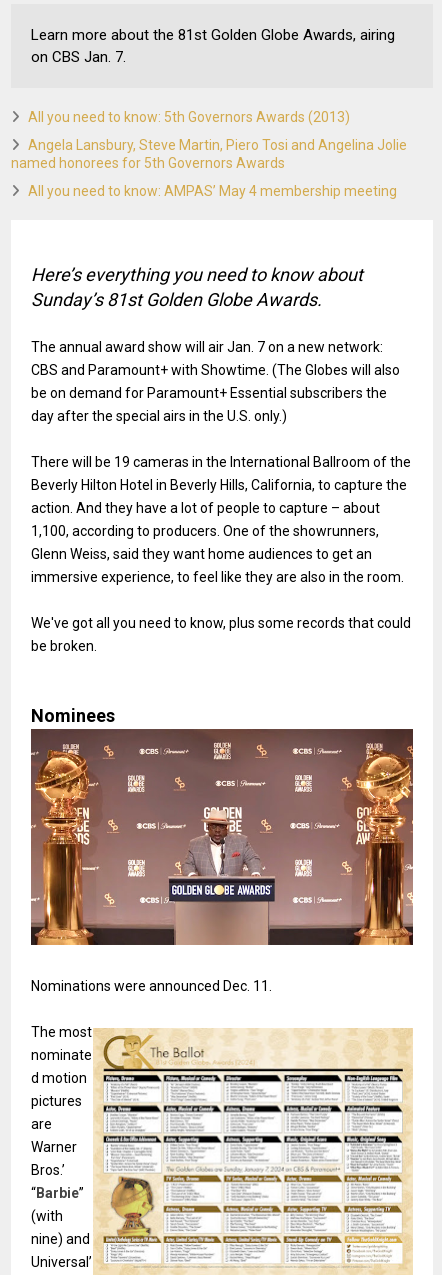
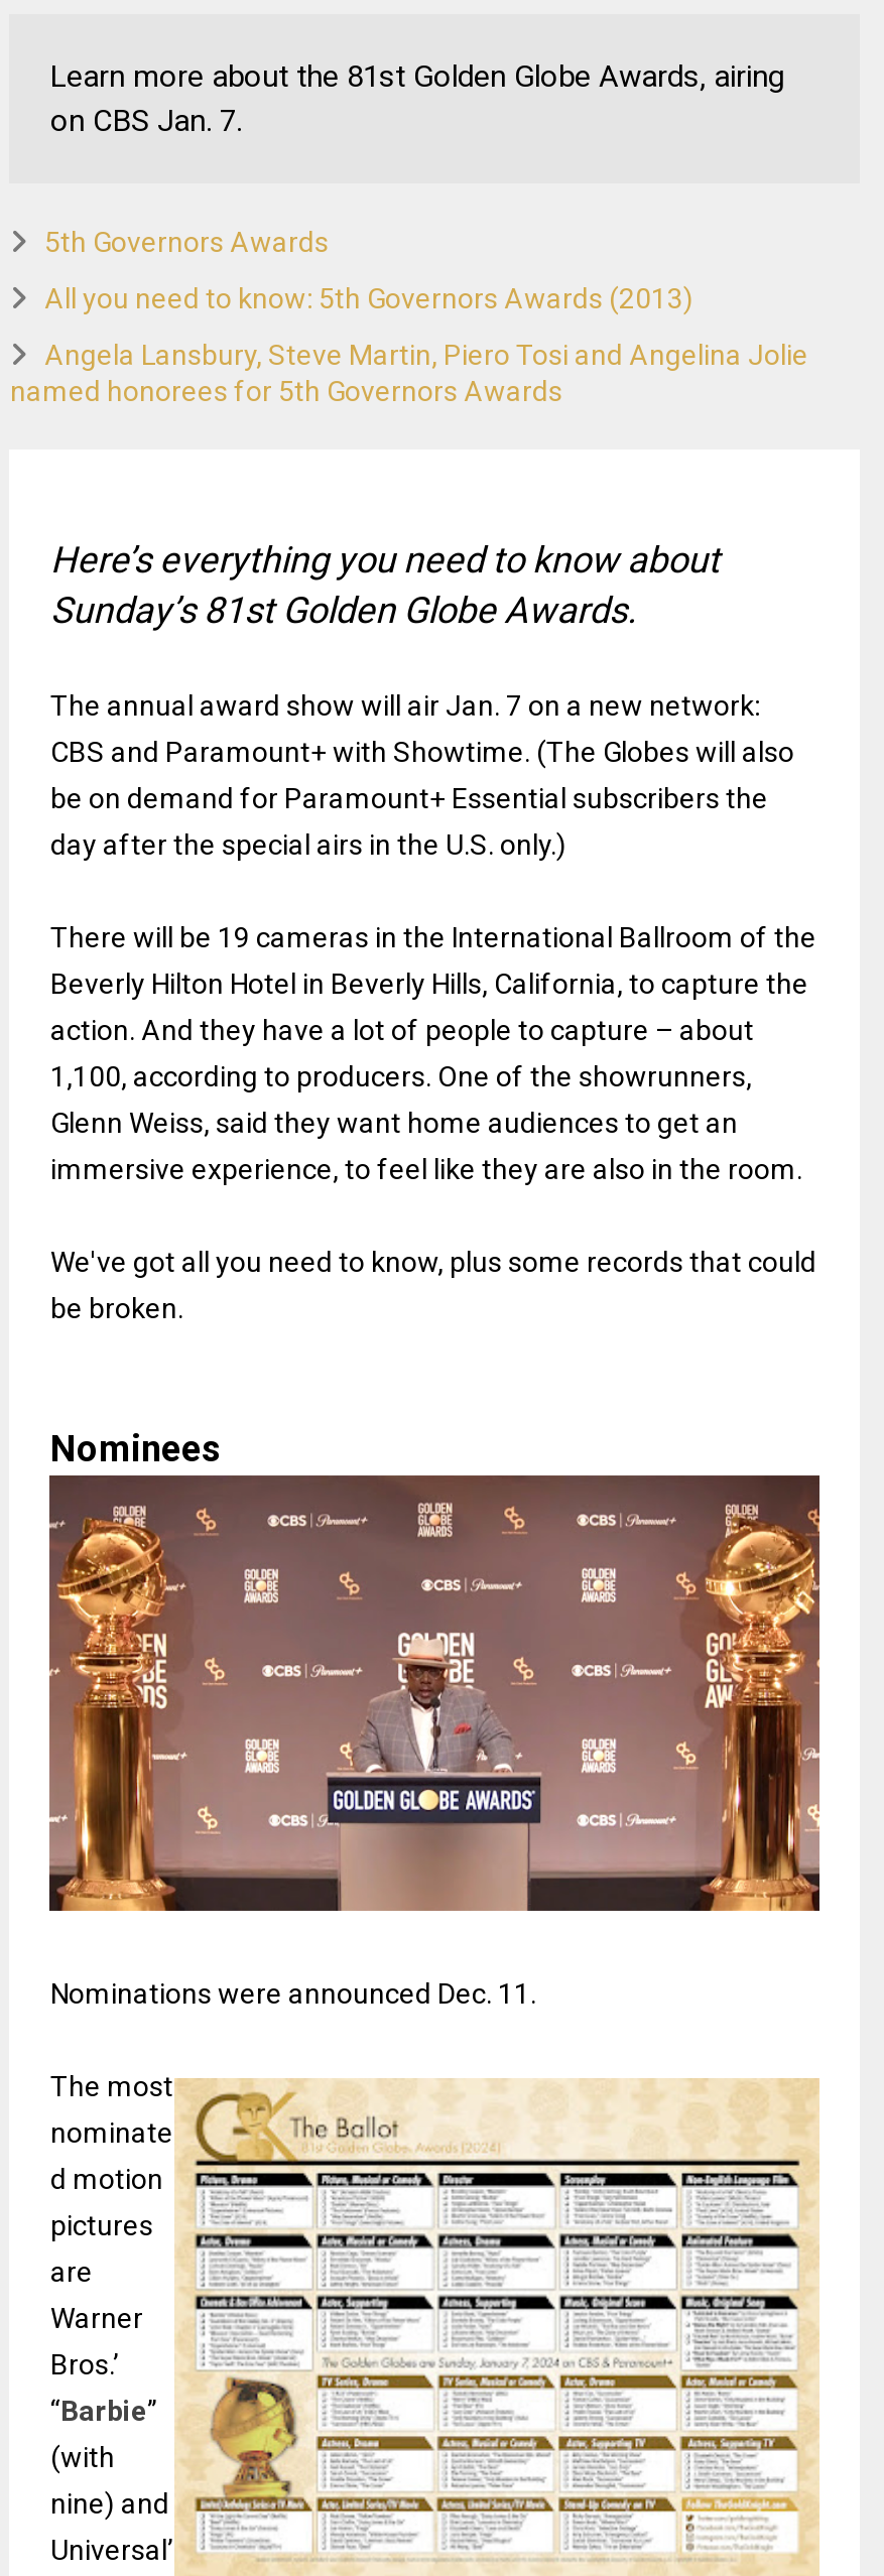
+ 5th Governors Awards

moved down: All you need to know: 5th Governors Awards (2013) | Angela Lansbury, Steve Martin, Piero Tosi and Angelina Jolie | named honorees for 5th Governors Awards

- All you need to know: AMPAS’ May 4 membership meeting
